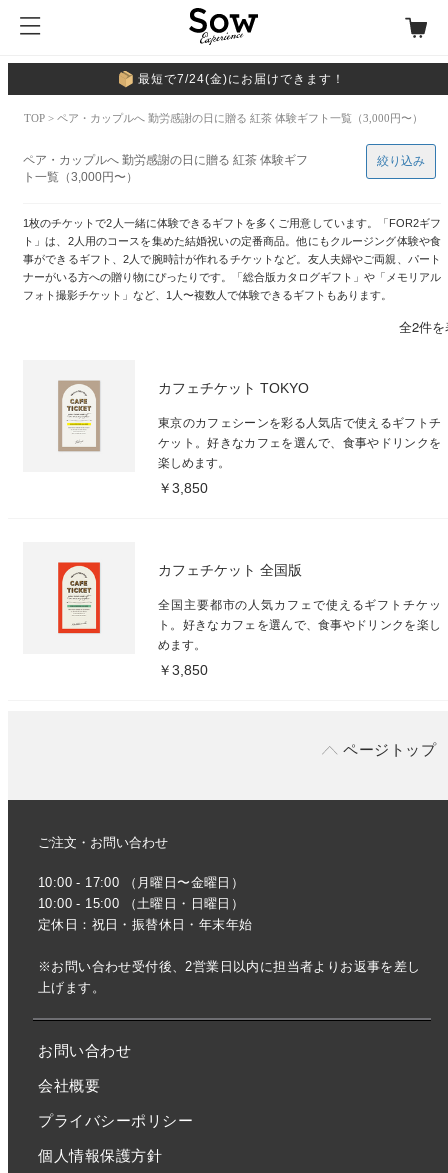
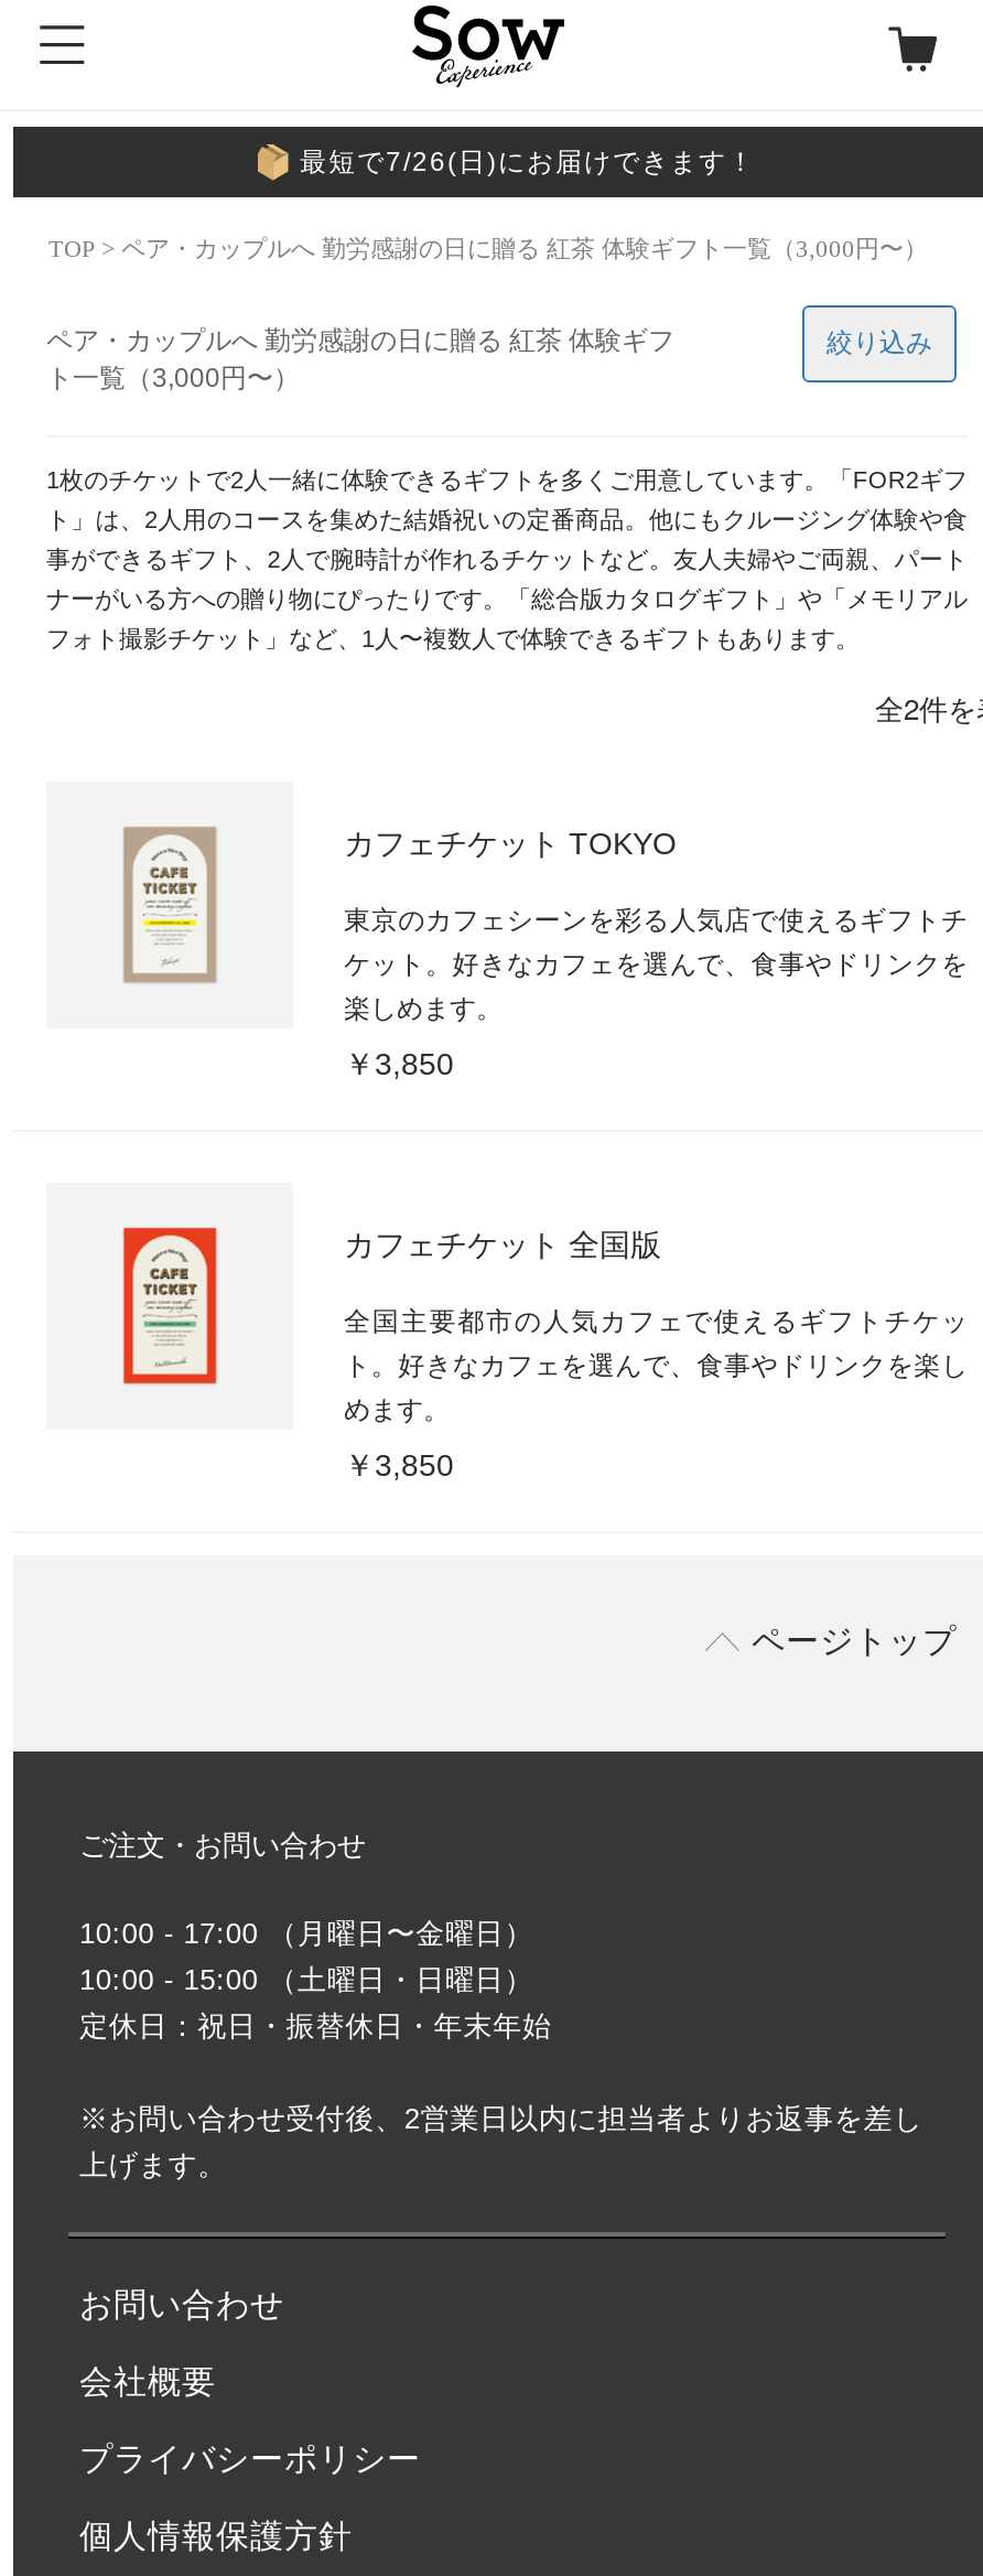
- 最短で7/24(金)にお届けできます！
+ 最短で7/26(日)にお届けできます！
